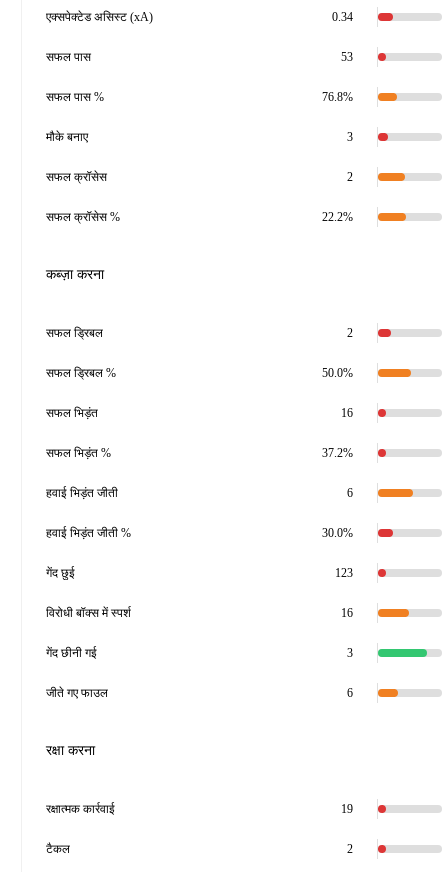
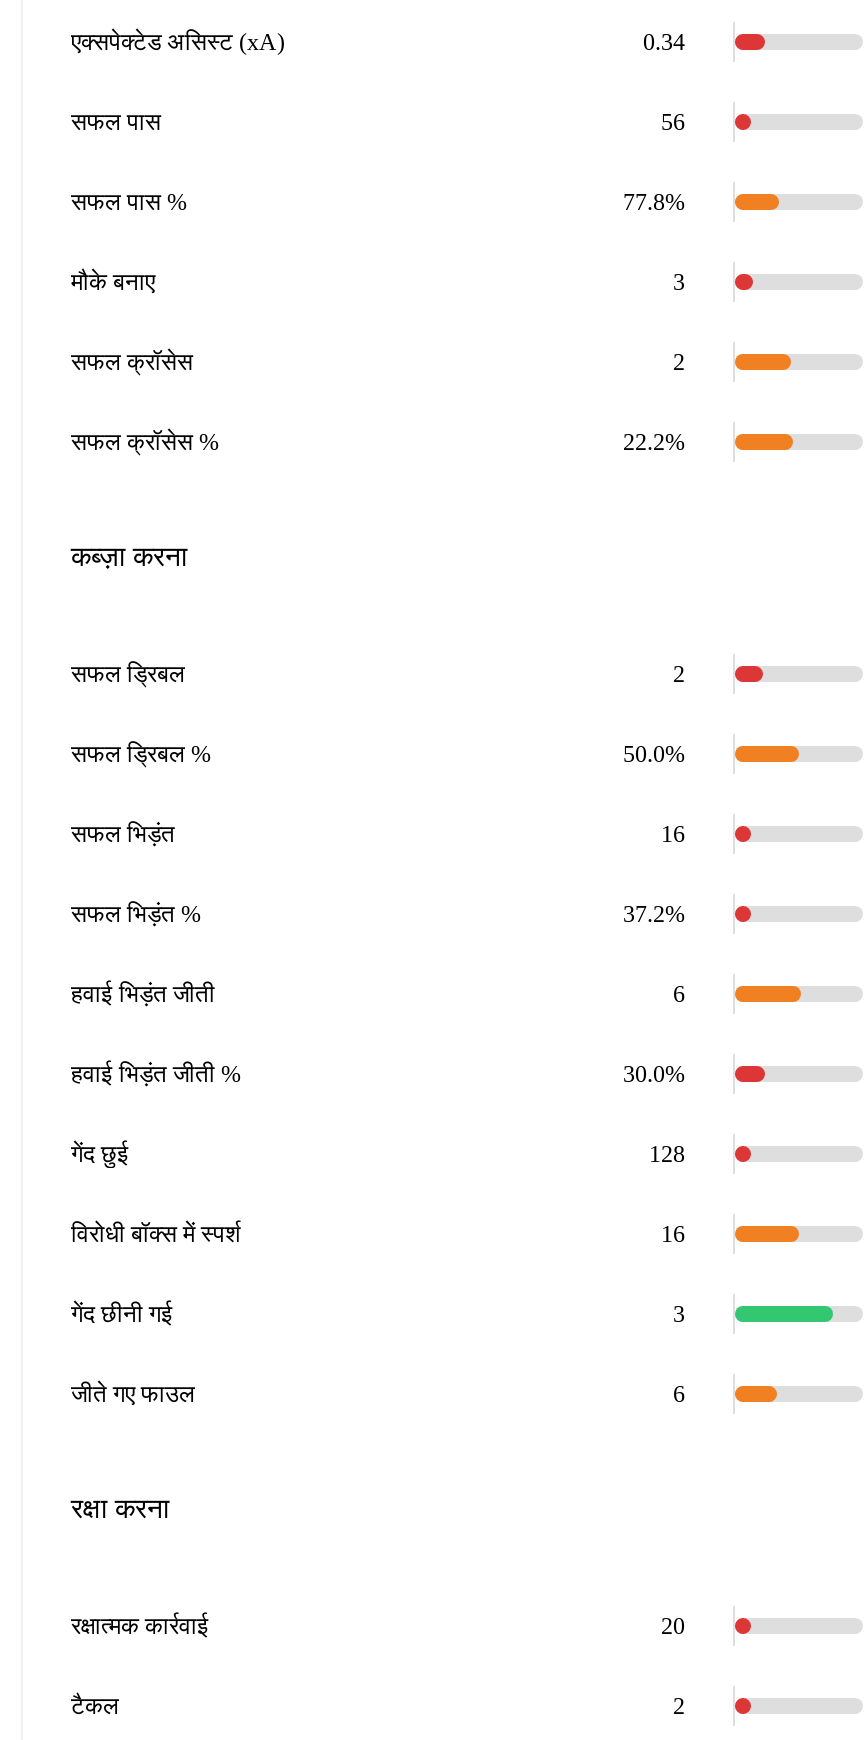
- 53
+ 56

- 76.8%
+ 77.8%

- 123
+ 128

- 19
+ 20
